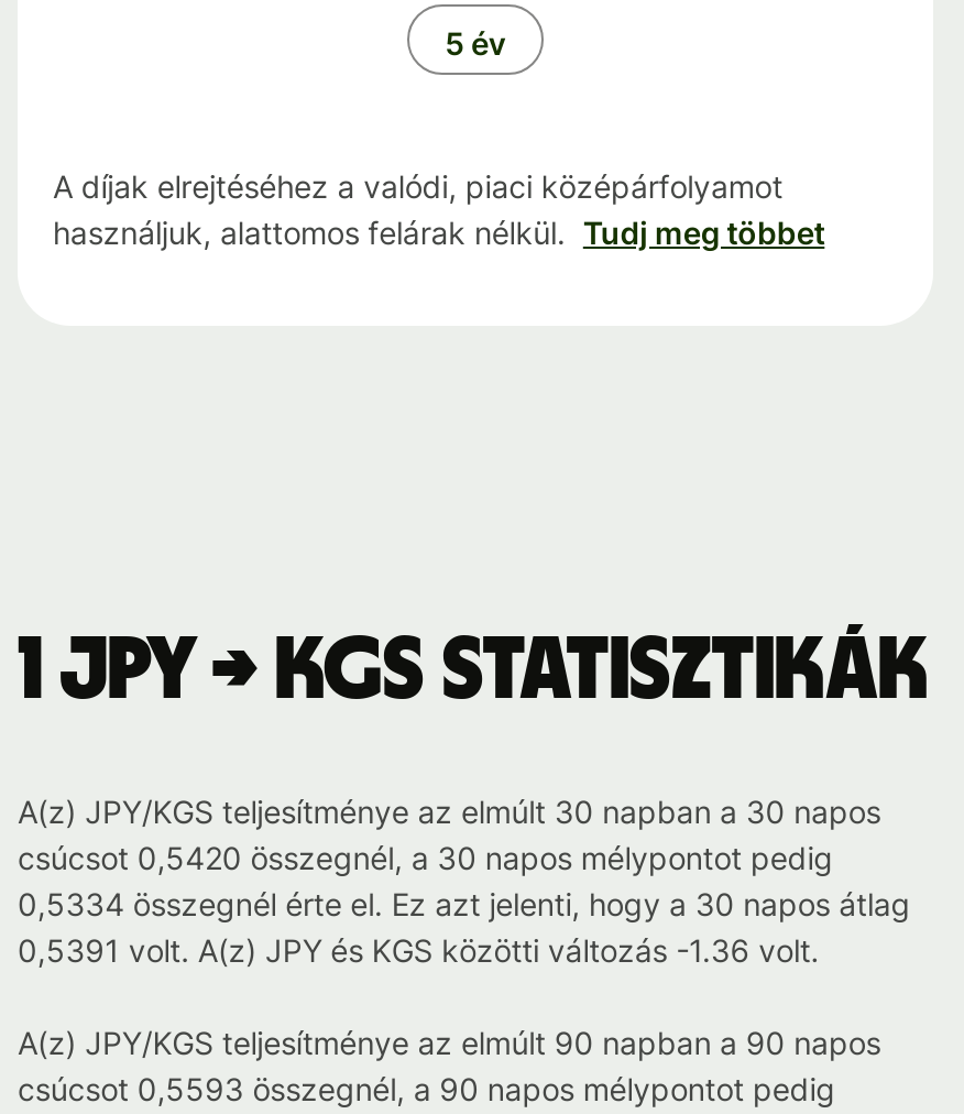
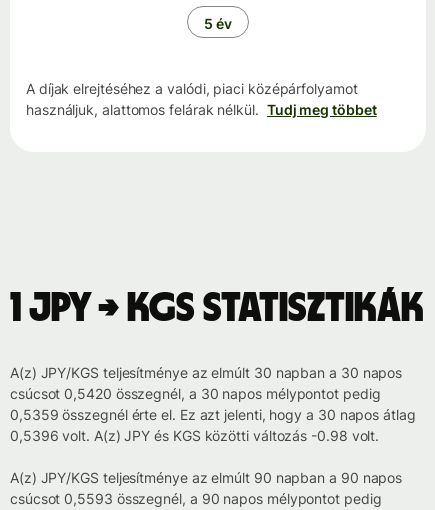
- 0,5334 összegnél érte el. Ez azt jelenti, hogy a 30 napos átlag
+ 0,5359 összegnél érte el. Ez azt jelenti, hogy a 30 napos átlag

- 0,5391 volt. A(z) JPY és KGS közötti változás -1.36 volt.
+ 0,5396 volt. A(z) JPY és KGS közötti változás -0.98 volt.
